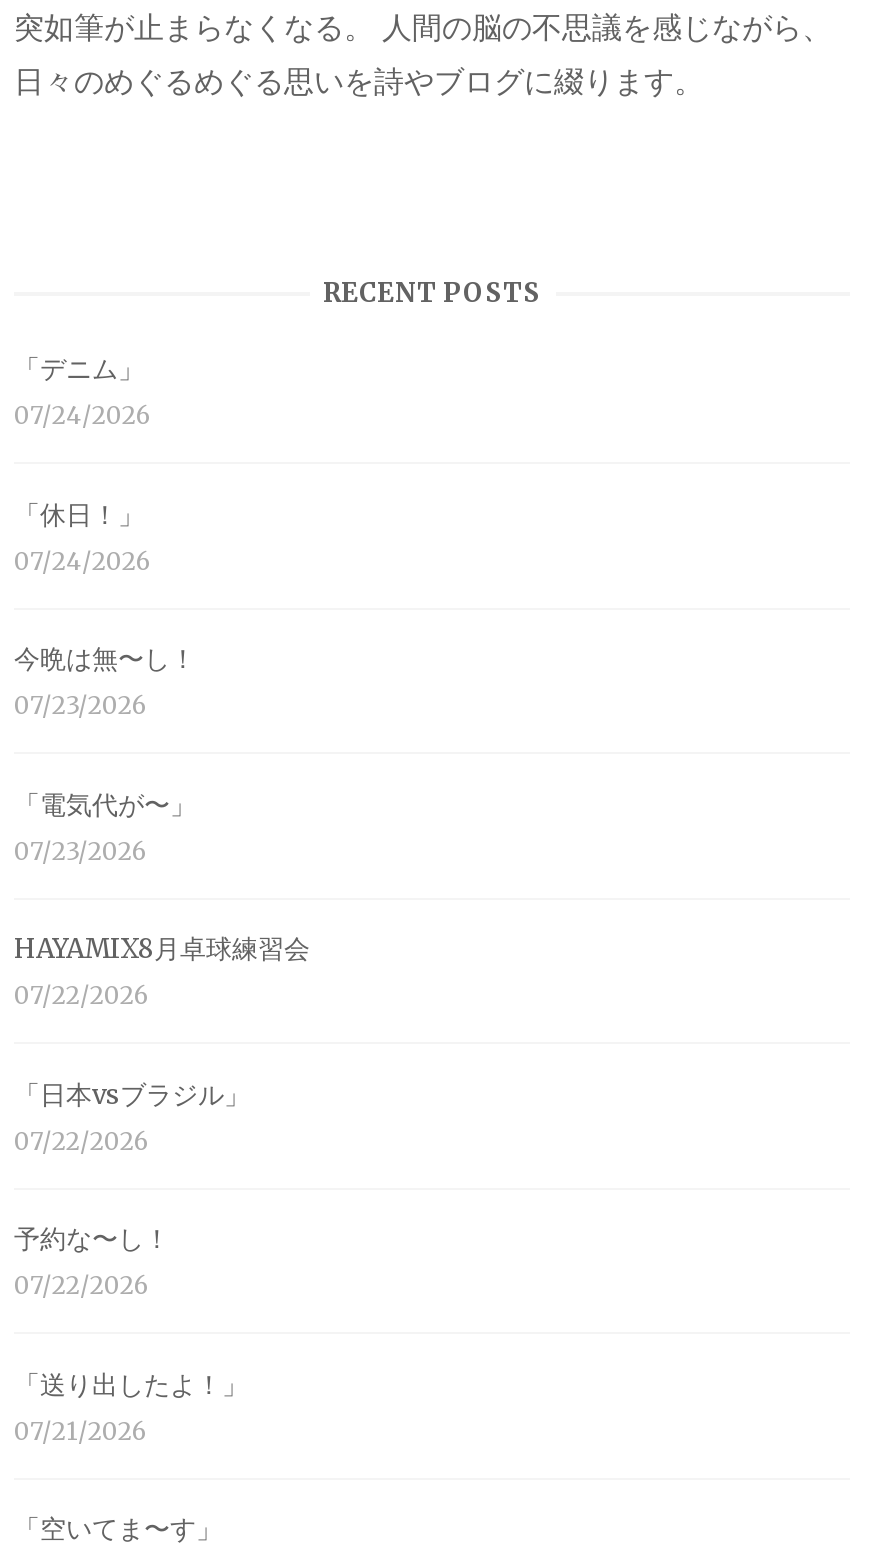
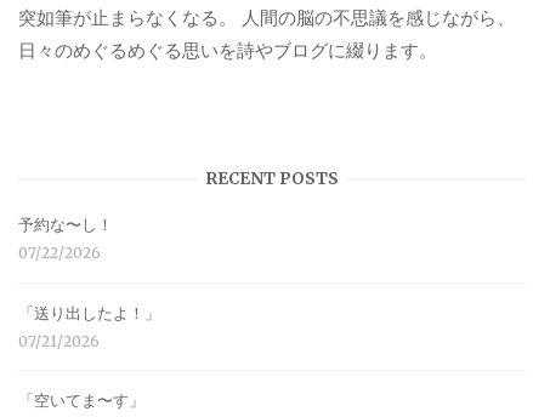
- 「デニム」
- 07/24/2026
- 「休日！」
- 07/24/2026
- 今晩は無〜し！
- 07/23/2026
- 「電気代が〜」
- 07/23/2026
- HAYAMIX8月卓球練習会
- 07/22/2026
- 「日本vsブラジル」
- 07/22/2026
